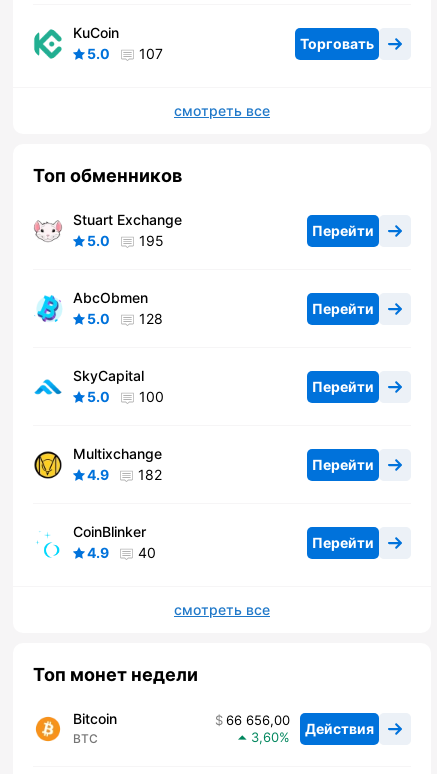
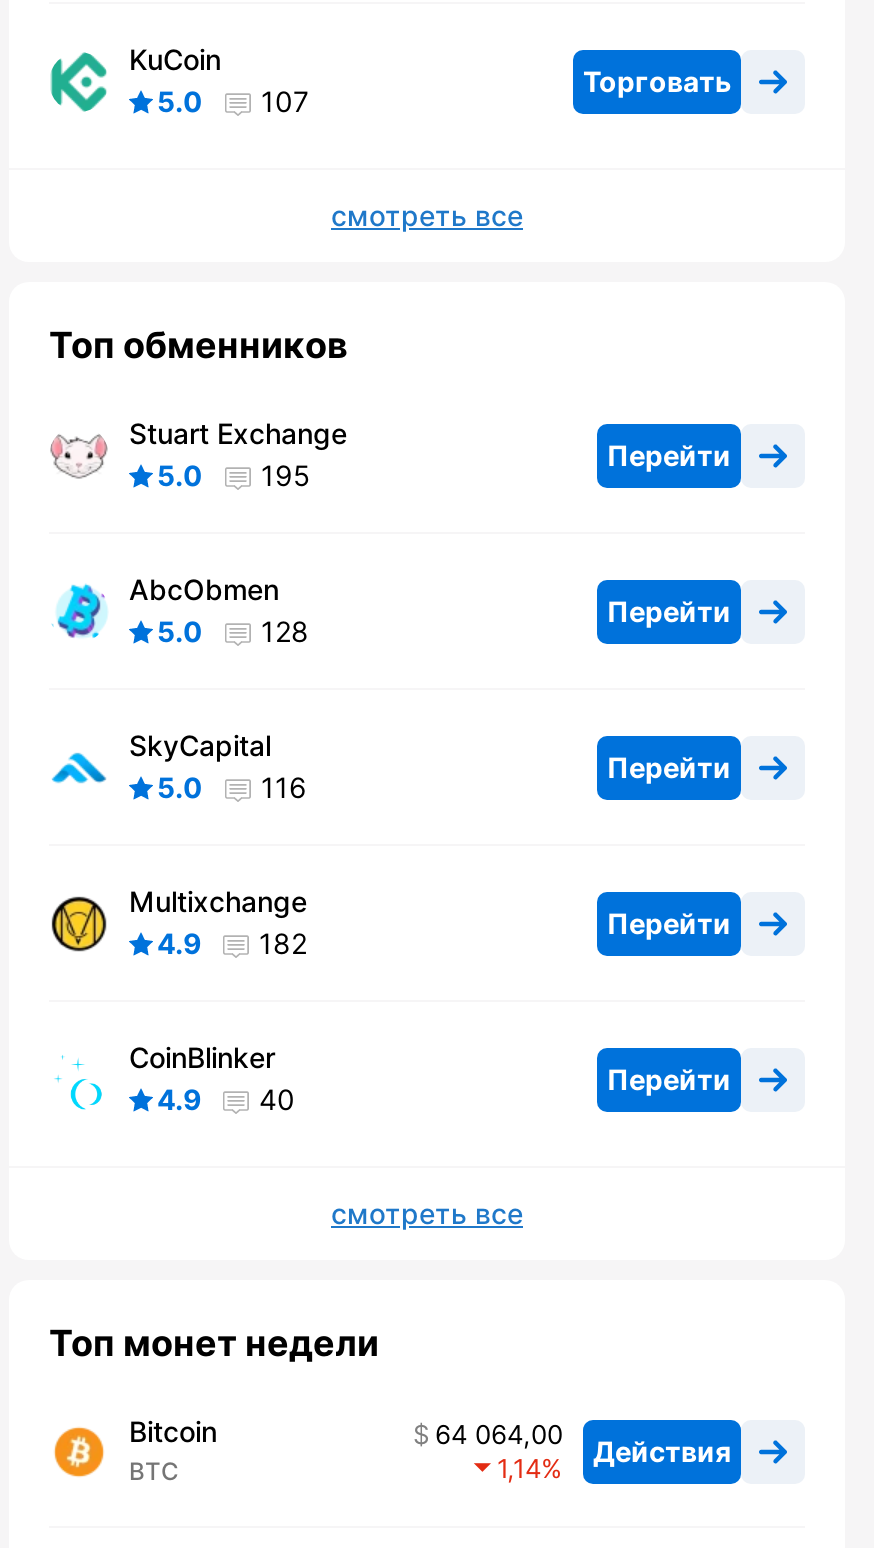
- 5.0 100
+ 5.0 116

- 66 656,00 Действия
+ 64 064,00 Действия

- 3,60
+ 1,14
